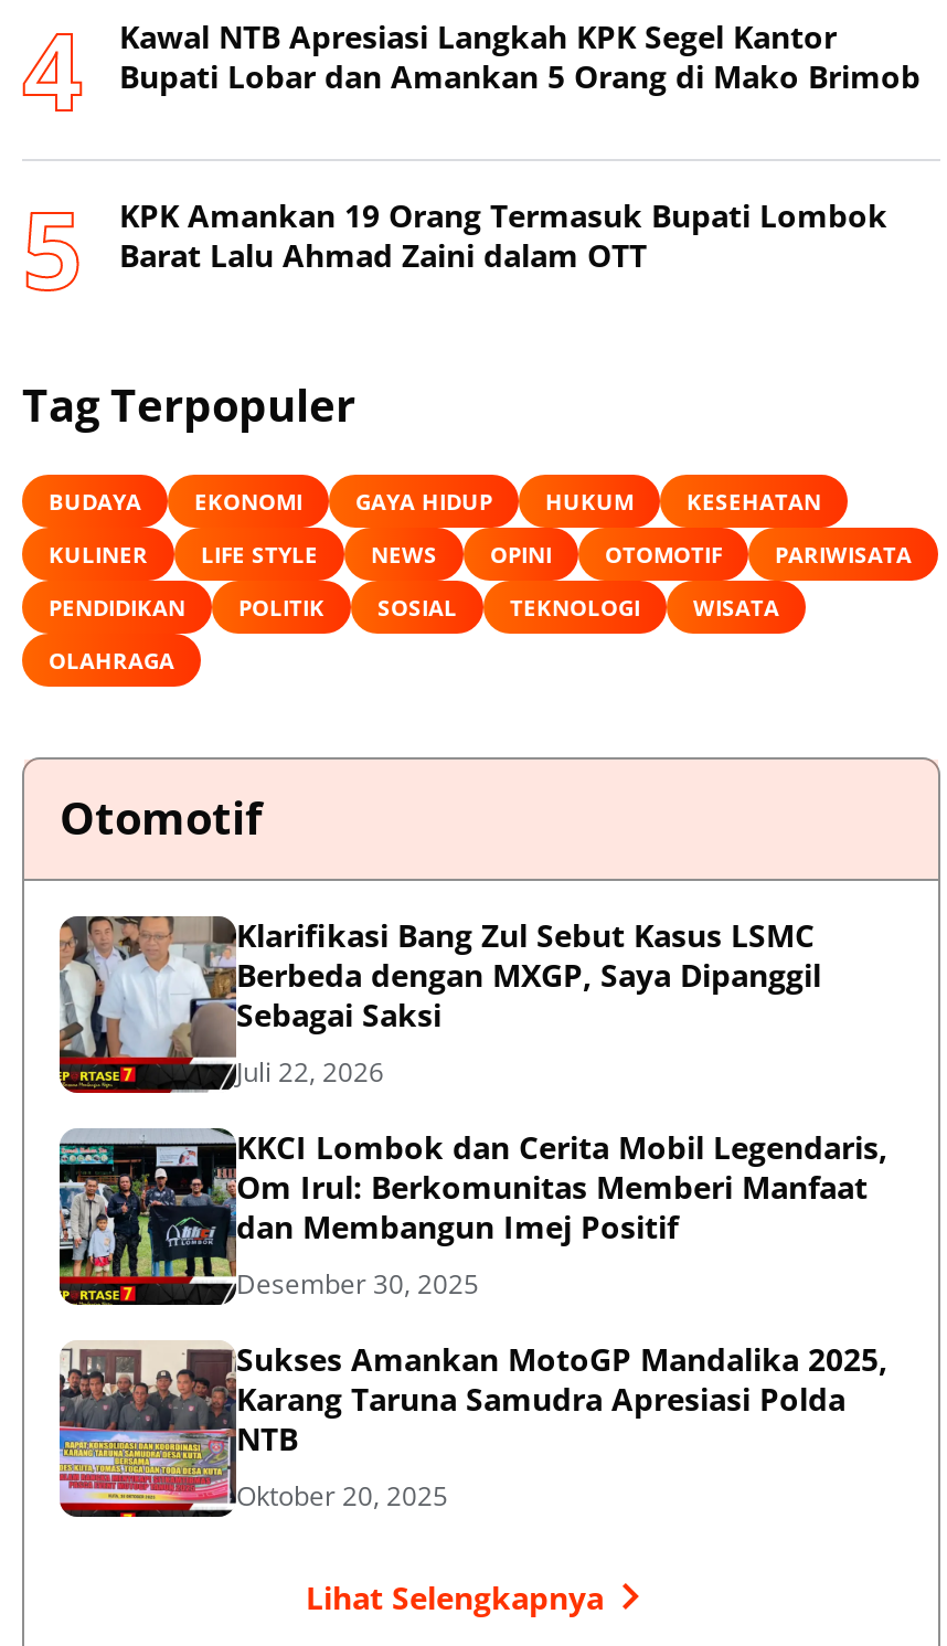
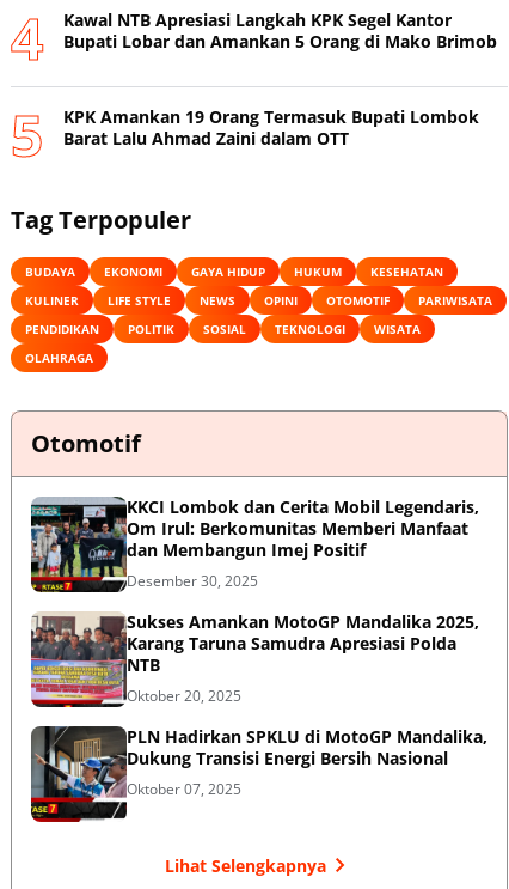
- [image]
- Klarifikasi Bang Zul Sebut Kasus LSMC
- Berbeda dengan MXGP, Saya Dipanggil
- Sebagai Saksi
- Juli 22, 2026

moved up: [image] | KKCI Lombok dan Cerita Mobil Legendaris, | Om Irul: Berkomunitas Memberi Manfaat | ... | NTB | Oktober 20, 2025

+ [image]
+ PLN Hadirkan SPKLU di MotoGP Mandalika,
+ Dukung Transisi Energi Bersih Nasional
+ Oktober 07, 2025
